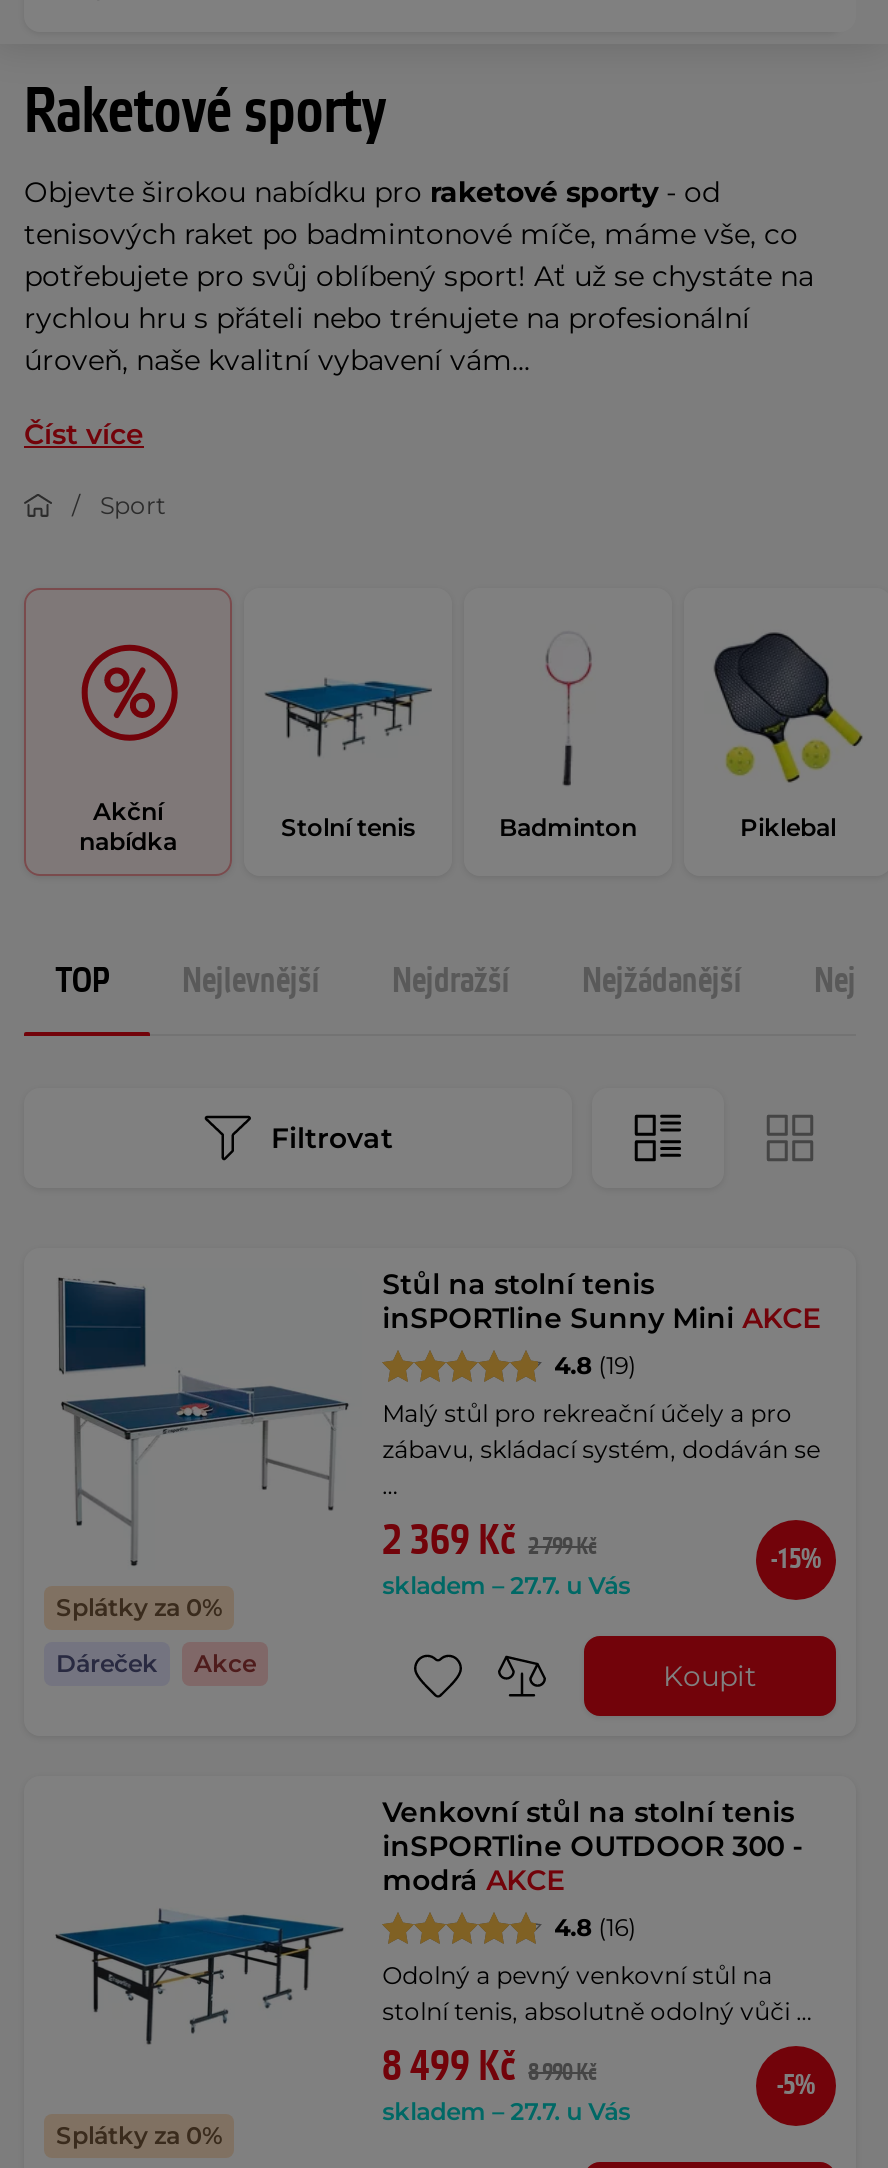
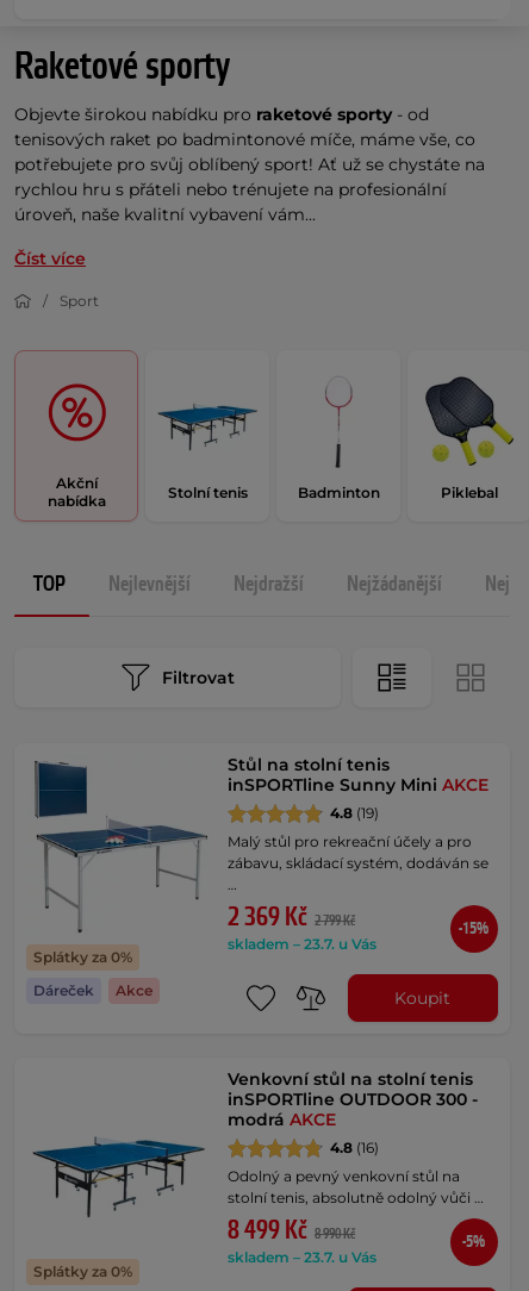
- skladem – 27.7. u Vás
+ skladem – 23.7. u Vás

- skladem – 27.7. u Vás
+ skladem – 23.7. u Vás
